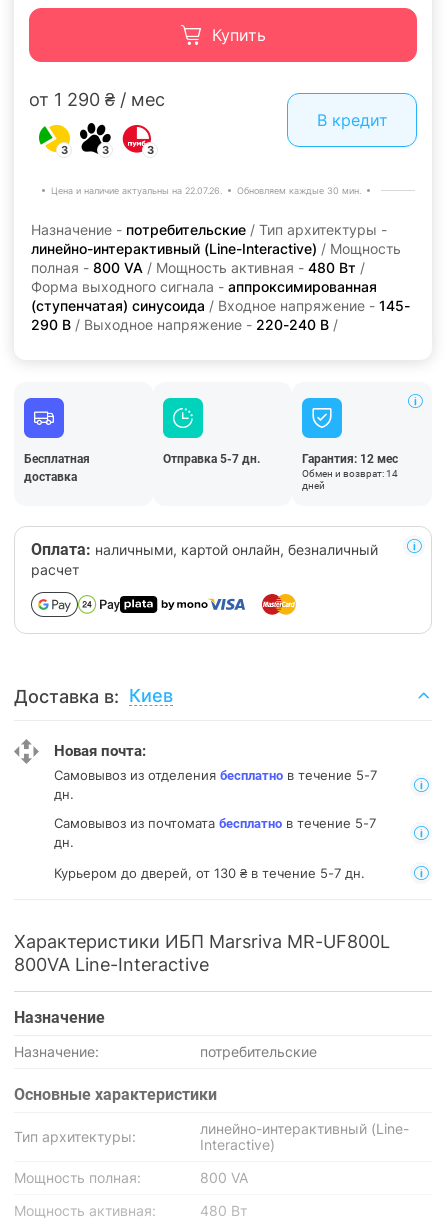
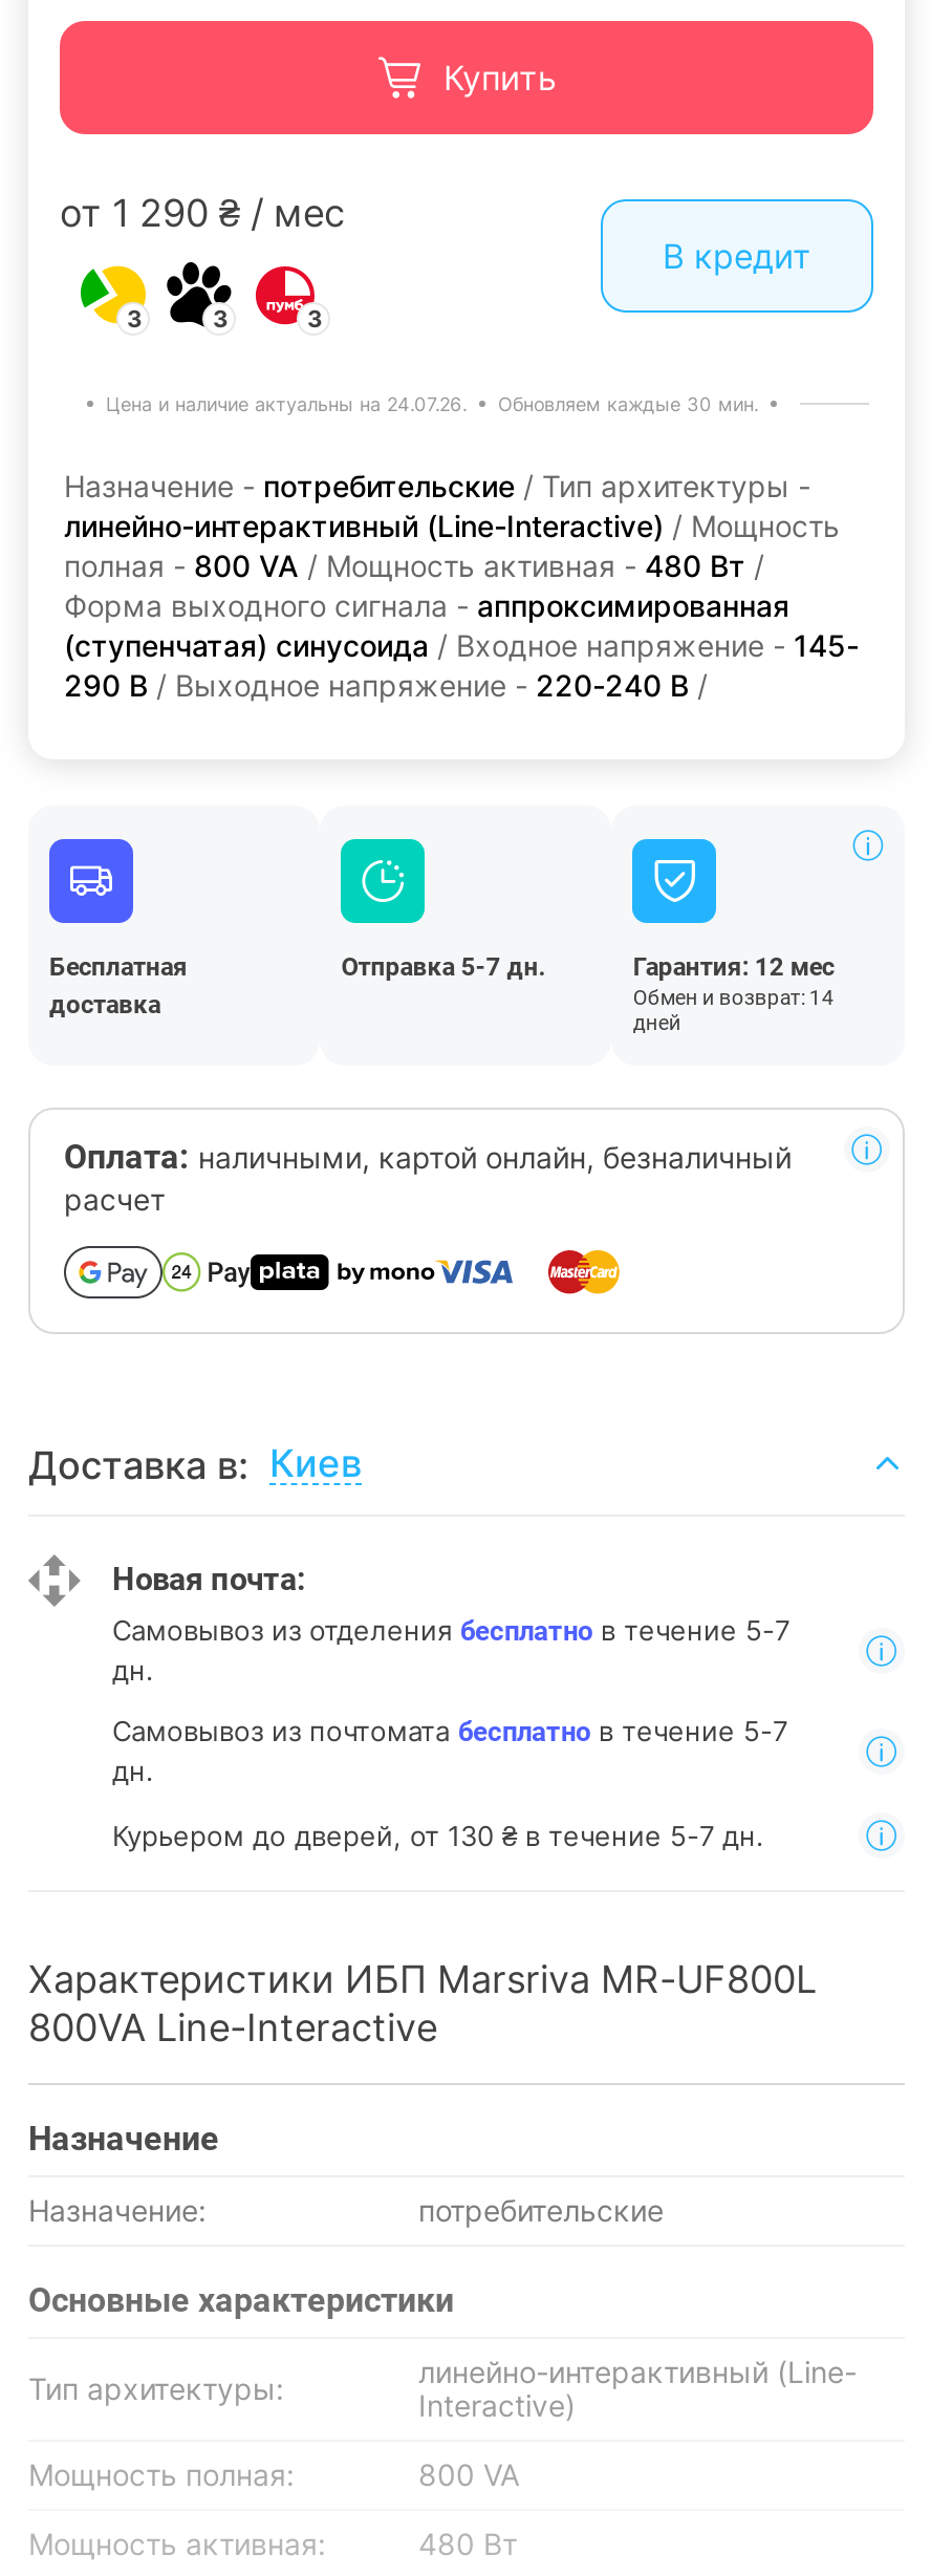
- Цена и наличие актуальны на 22.07.26.
+ Цена и наличие актуальны на 24.07.26.
